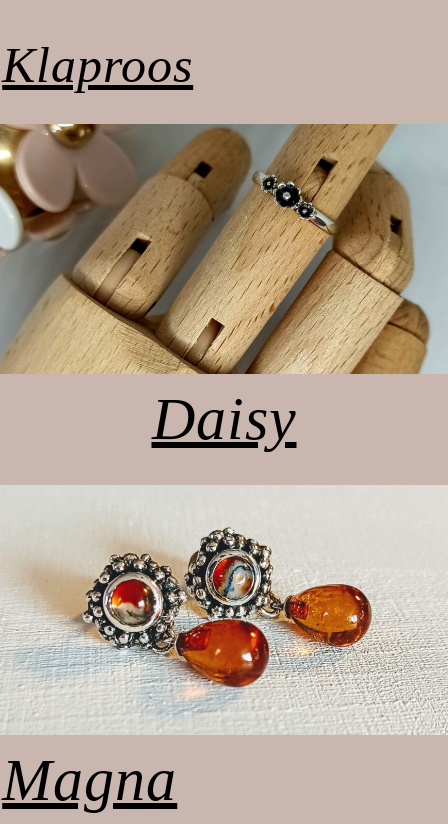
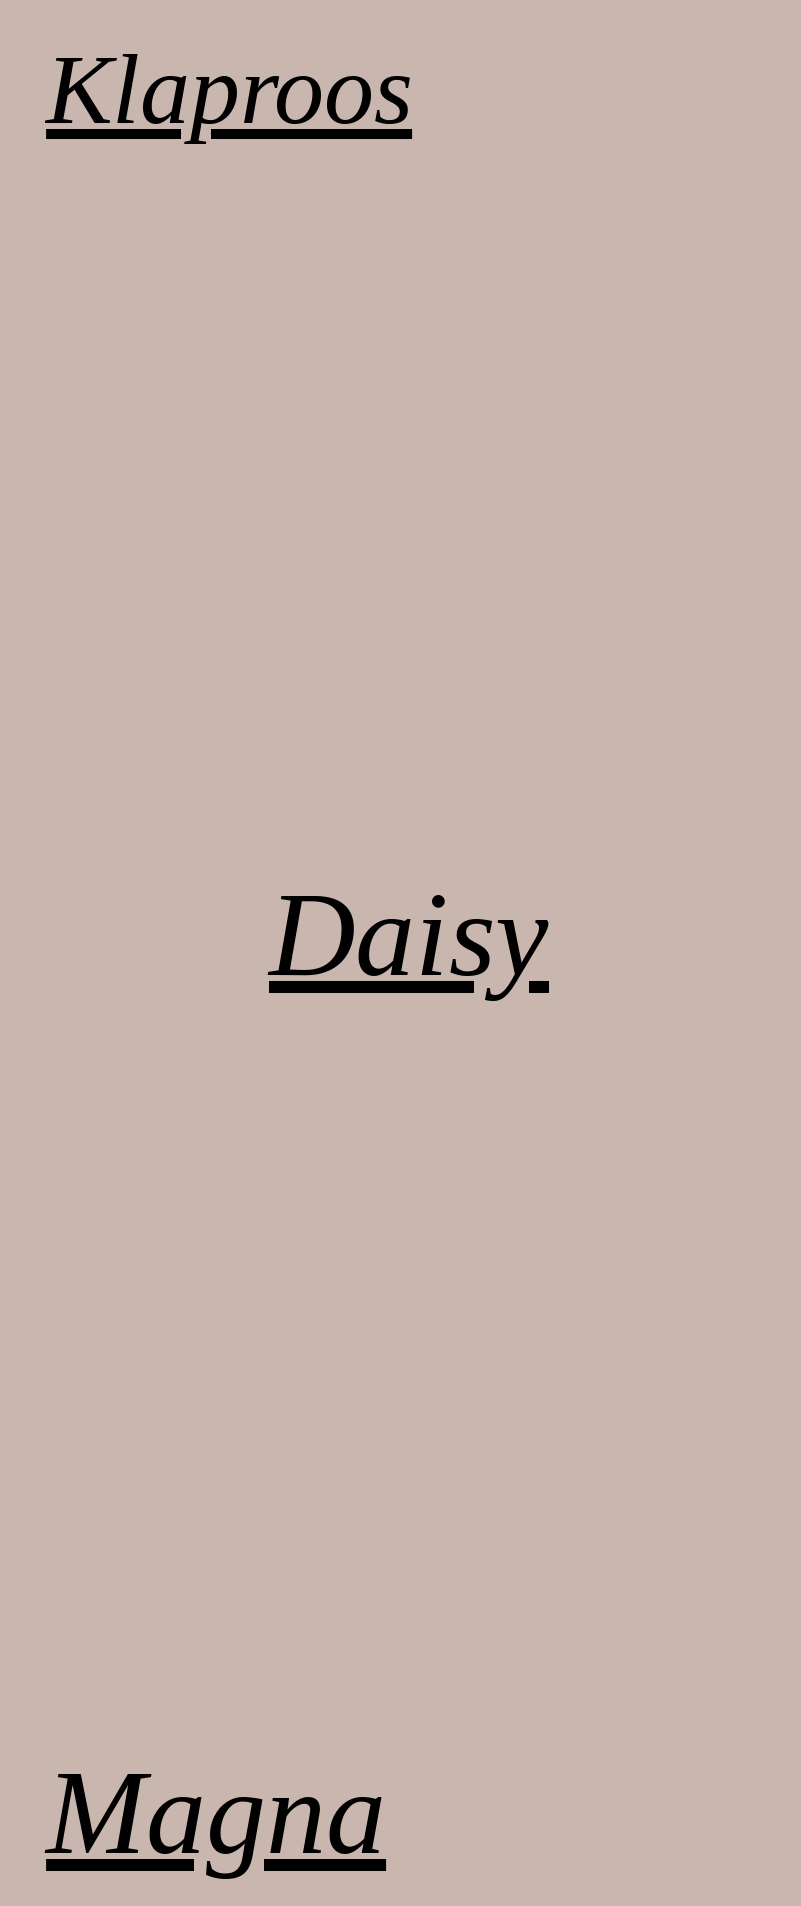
- [image]

- [image]
